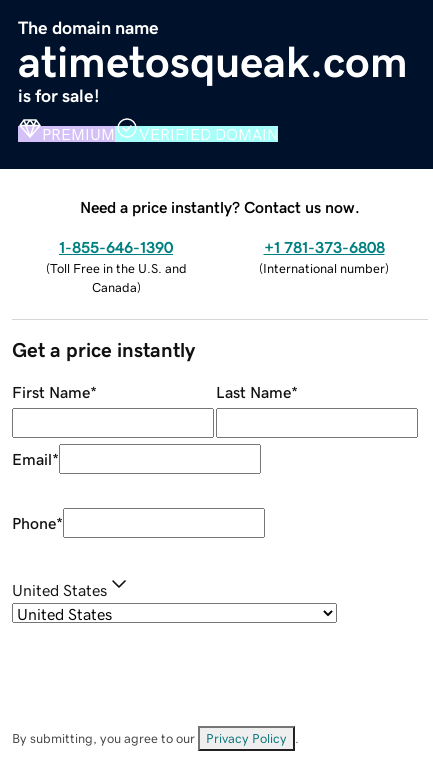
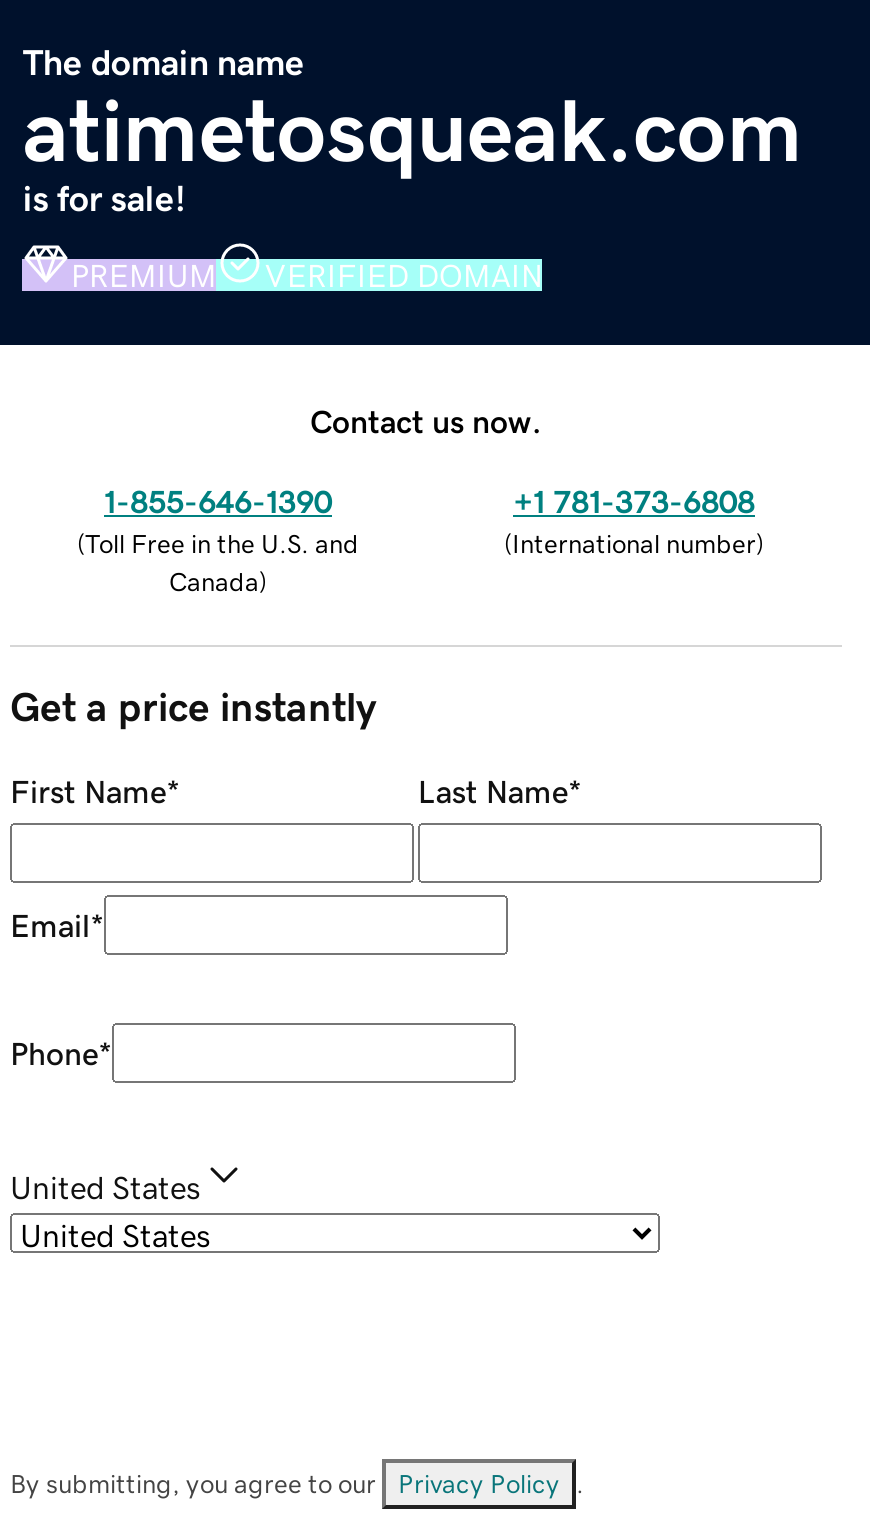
- Need a price instantly? Contact us now.
+ Contact us now.
